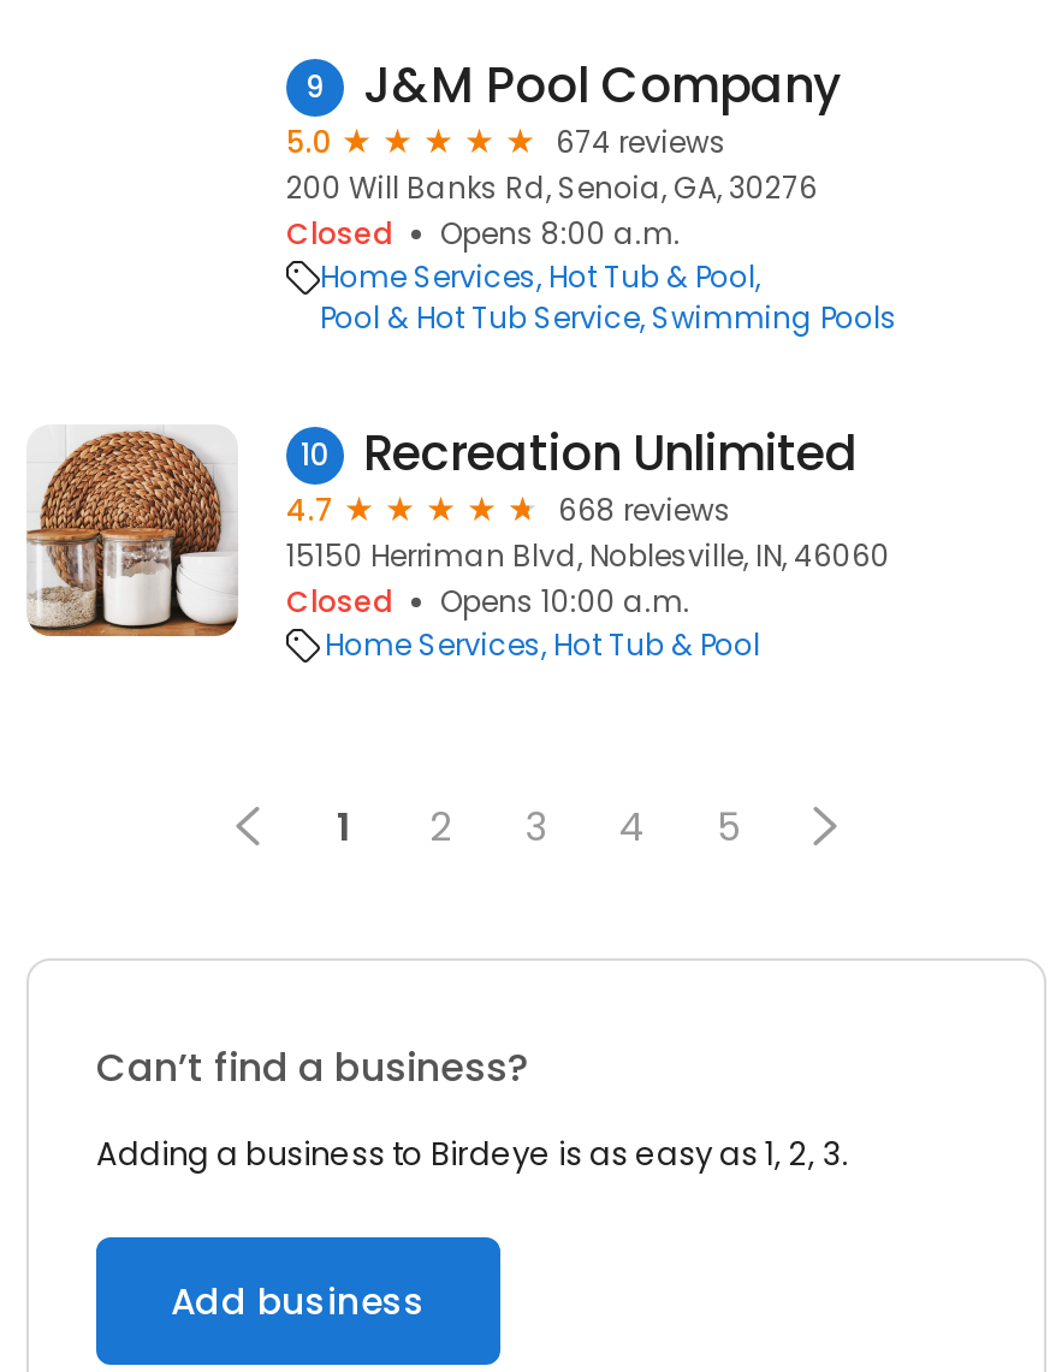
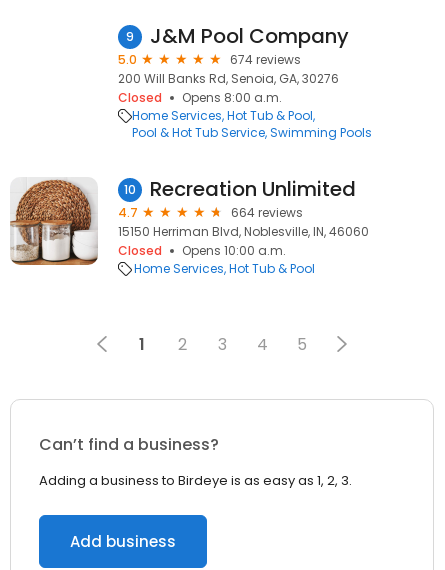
- 668 reviews
+ 664 reviews
